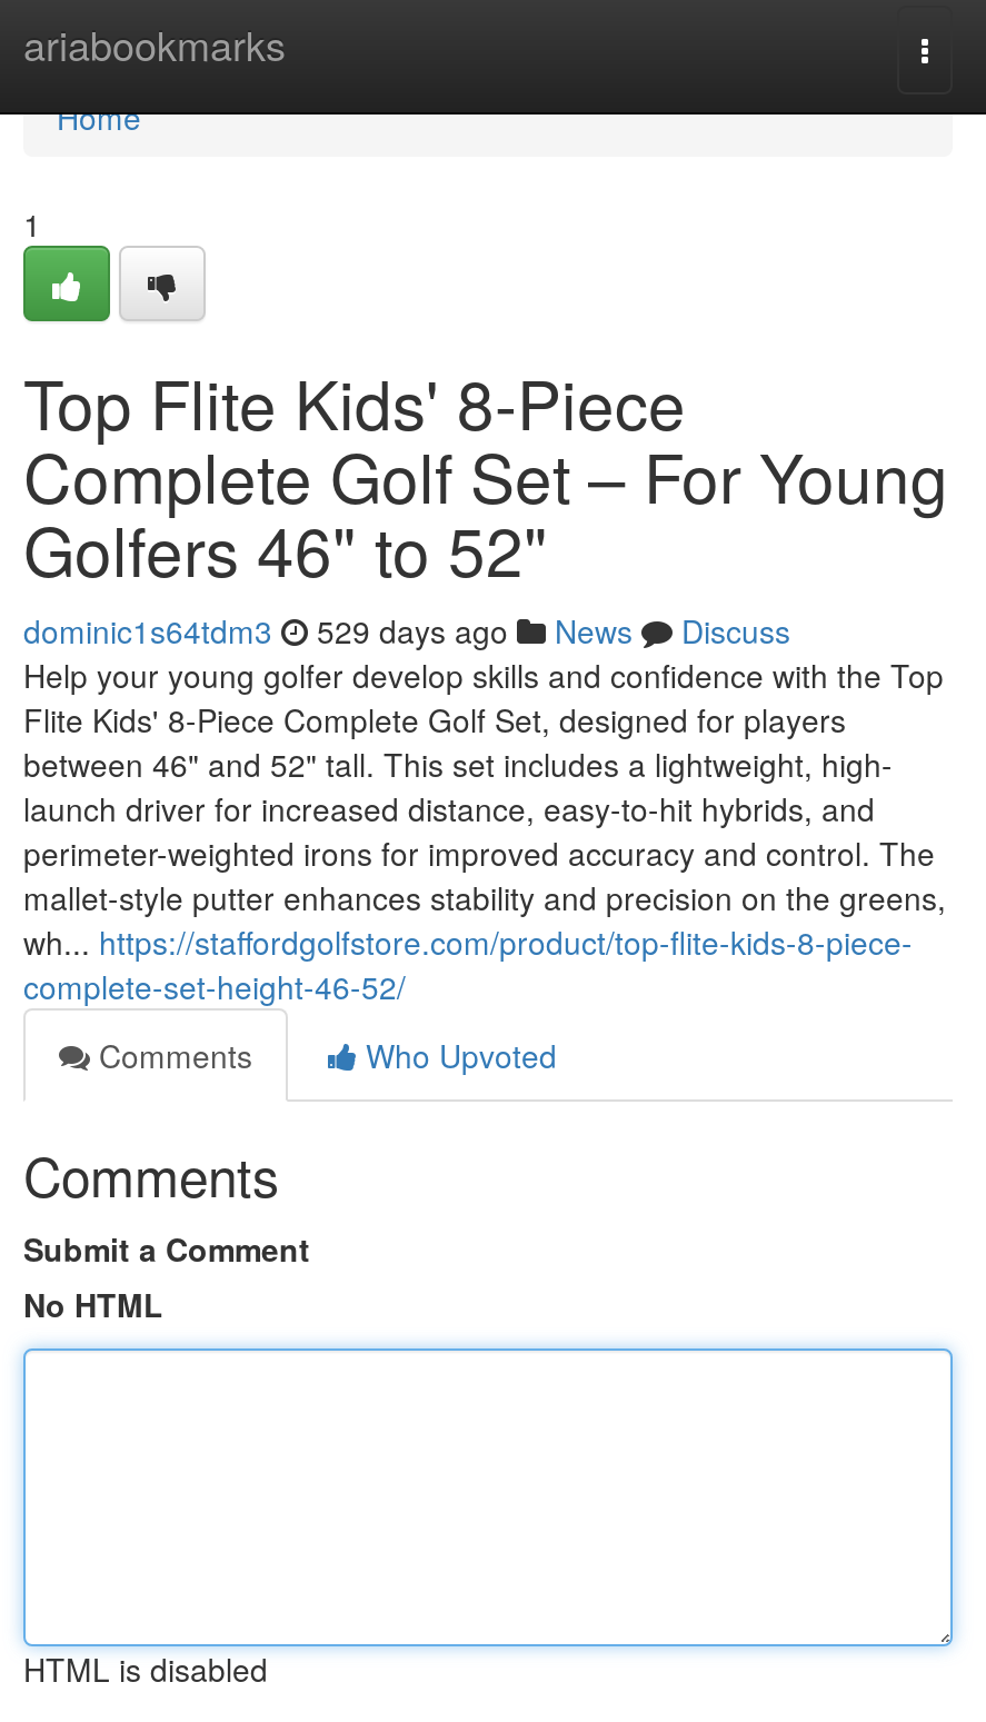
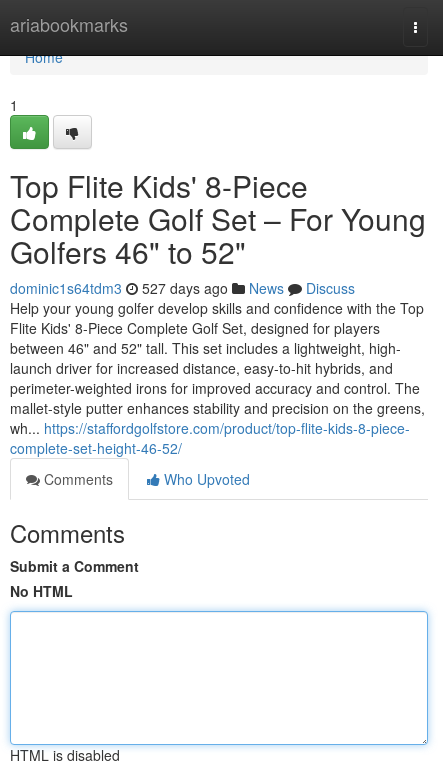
- dominic1s64tdm3 529 days ago News Discuss
+ dominic1s64tdm3 527 days ago News Discuss
